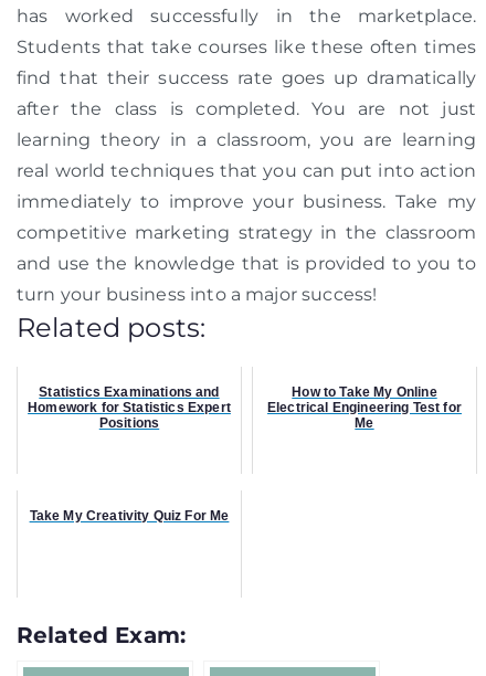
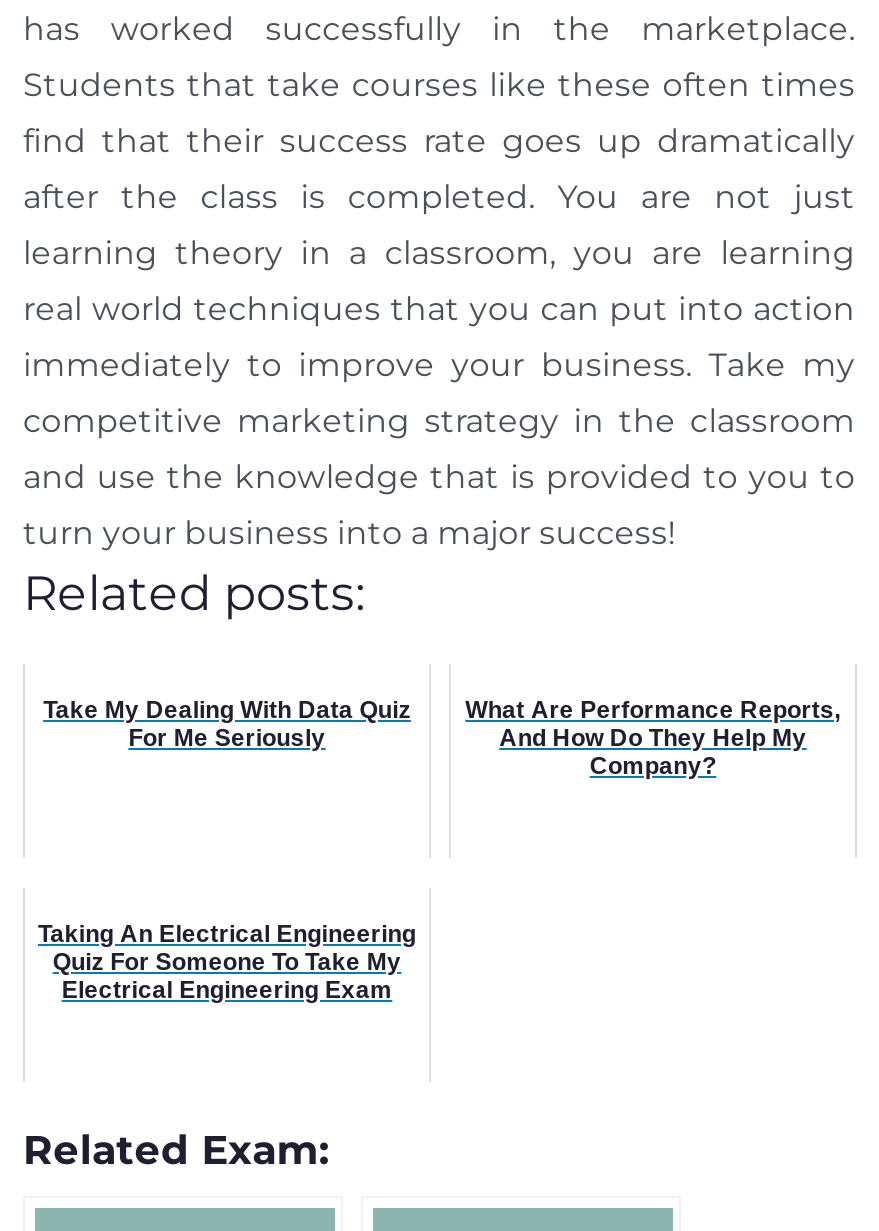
- Statistics Examinations and
- Homework for Statistics Expert
- Positions
+ Take My Dealing With Data Quiz
+ For Me Seriously

- How to Take My Online
- Electrical Engineering Test for
- Me
+ What Are Performance Reports,
+ And How Do They Help My
+ Company?

- Take My Creativity Quiz For Me
+ Taking An Electrical Engineering
+ Quiz For Someone To Take My
+ Electrical Engineering Exam
